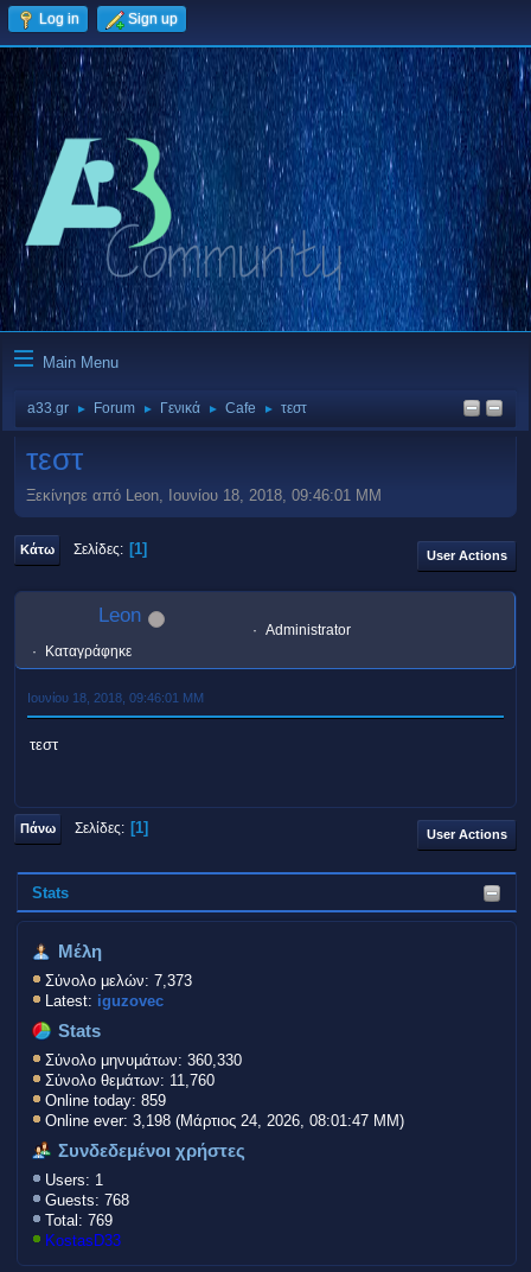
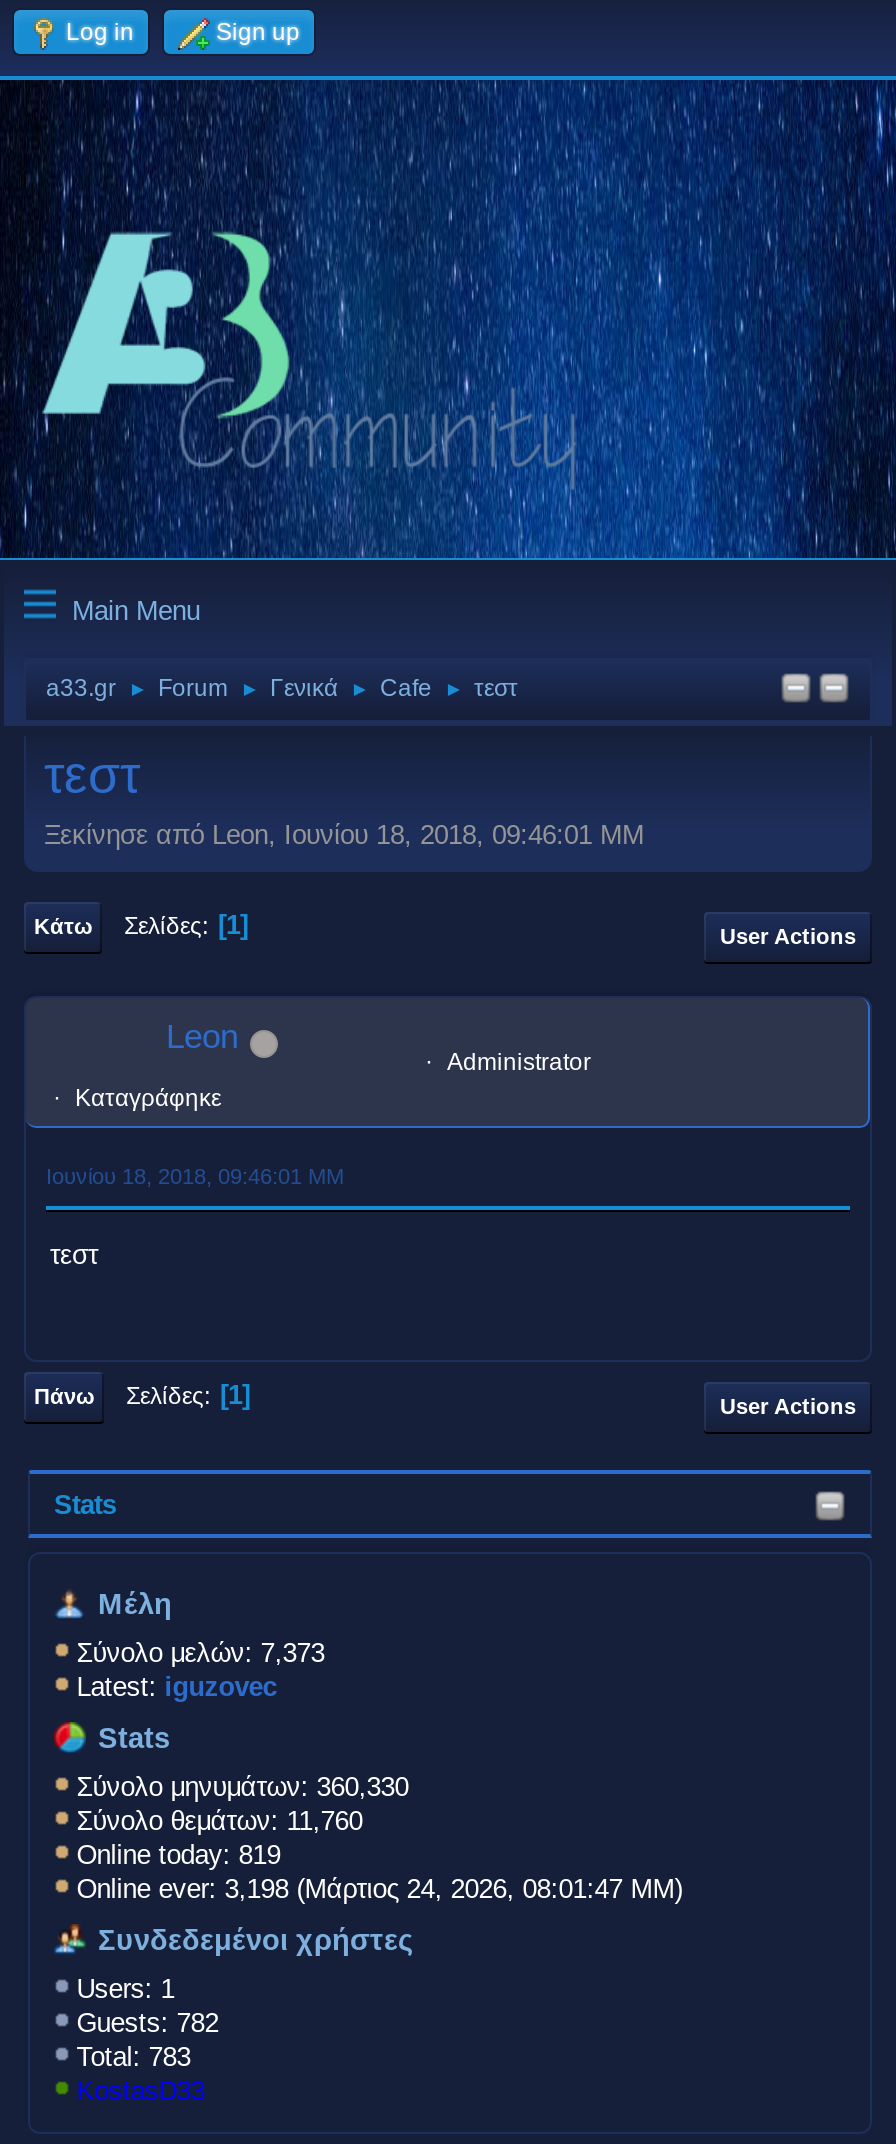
- Online today: 859
+ Online today: 819

- Guests: 768
+ Guests: 782

- Total: 769
+ Total: 783
